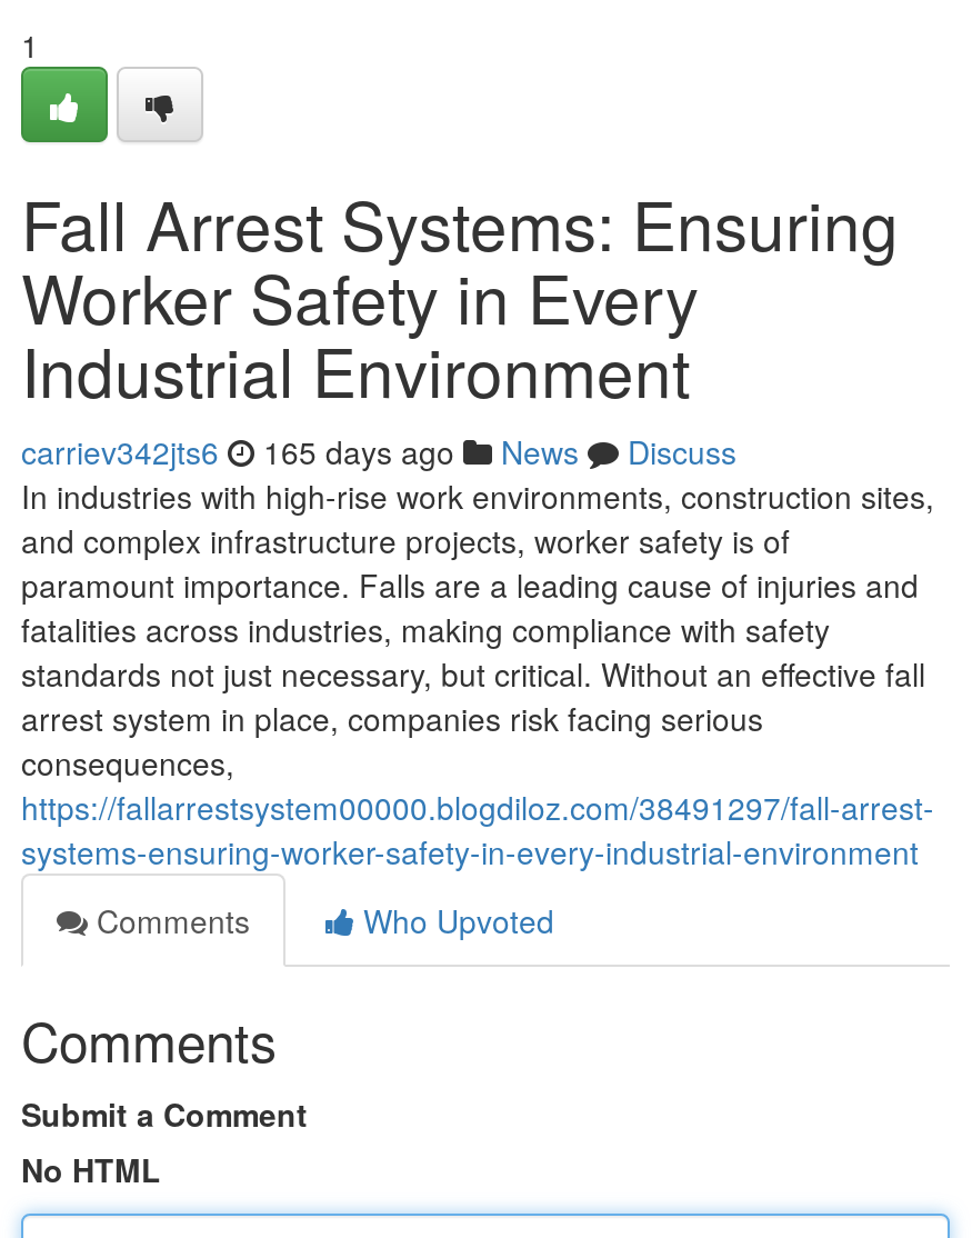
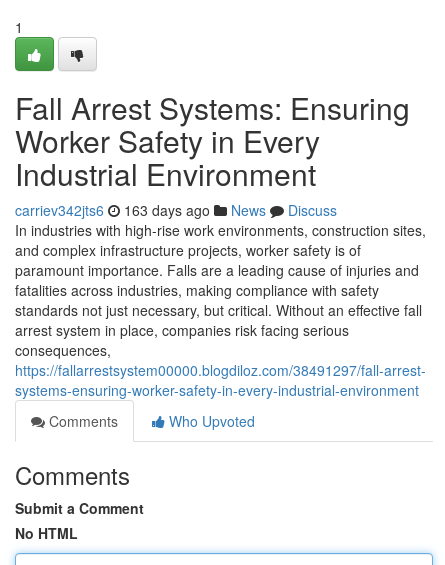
- carriev342jts6 165 days ago News Discuss
+ carriev342jts6 163 days ago News Discuss
